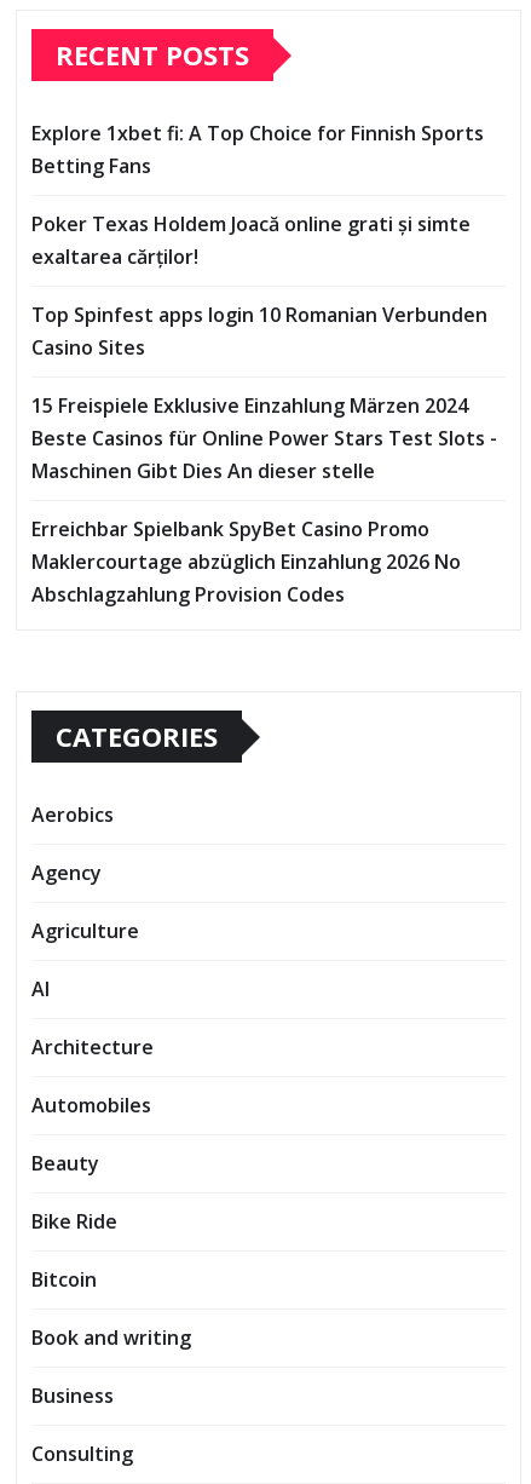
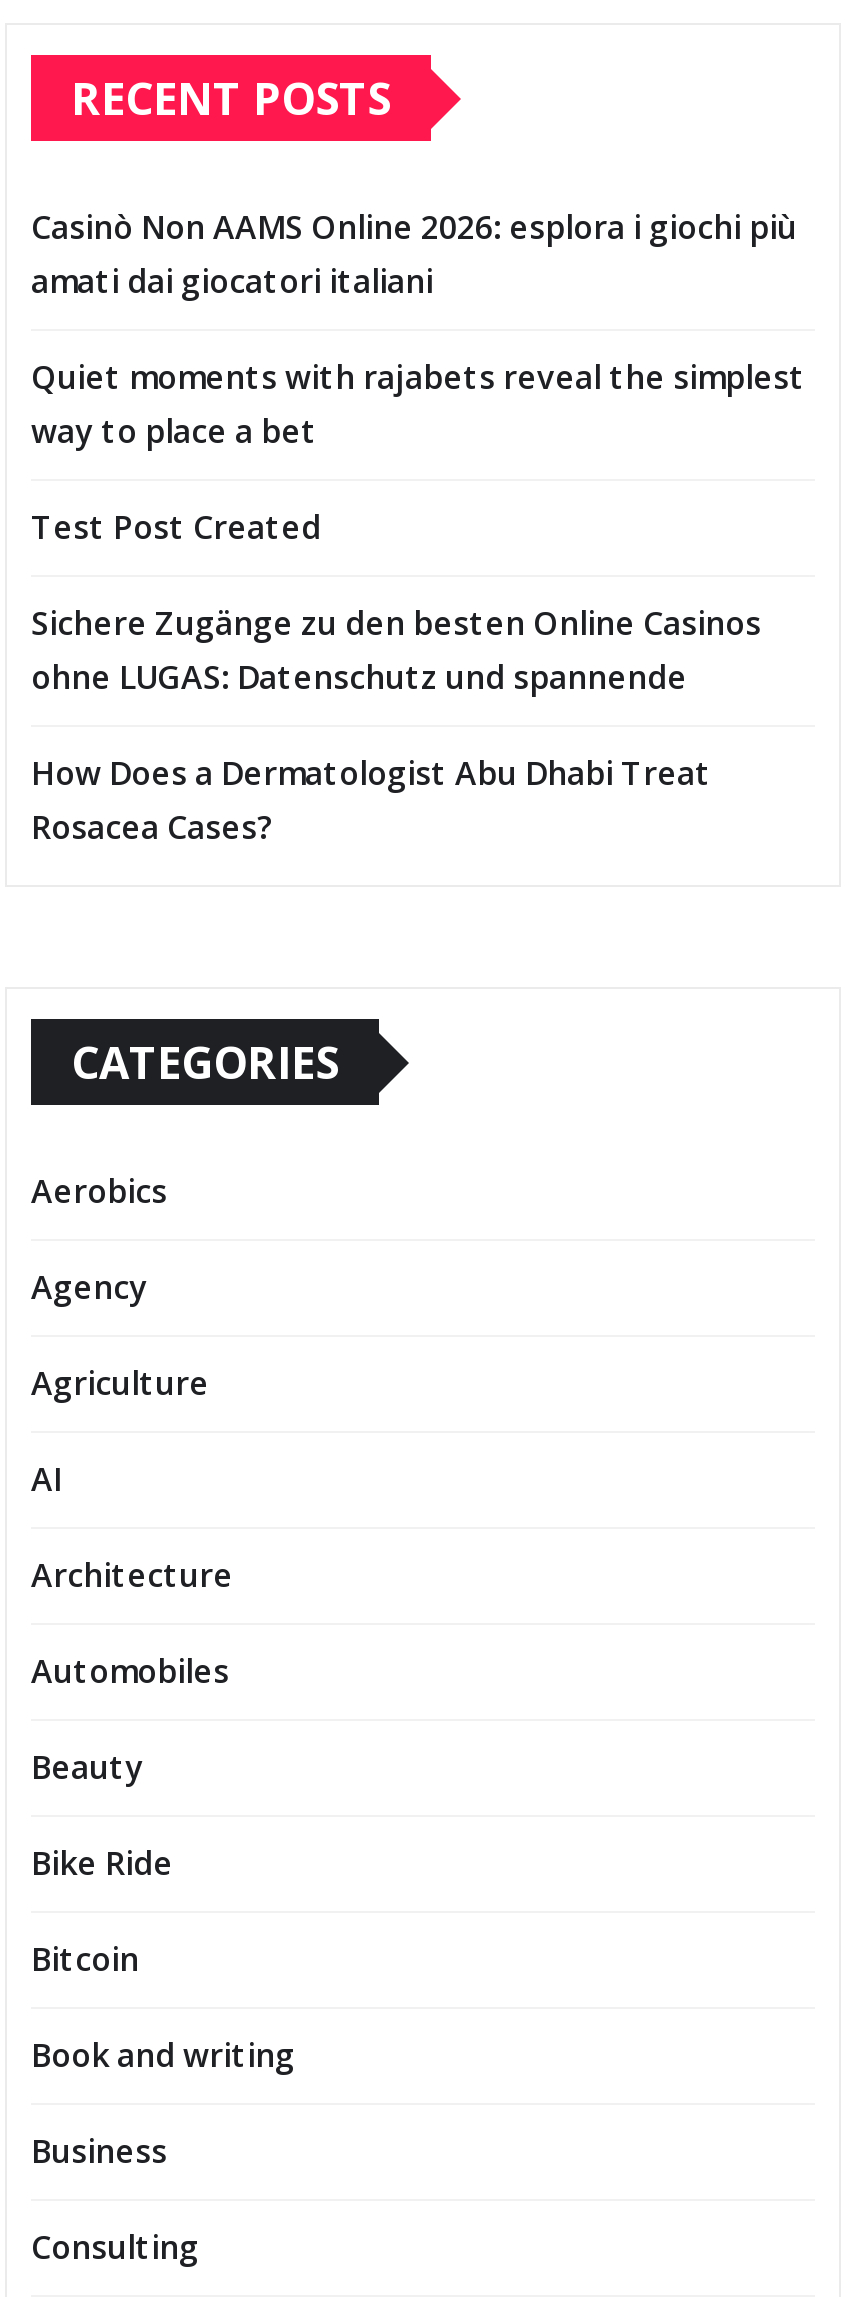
- Explore 1xbet fi: A Top Choice for Finnish Sports
- Betting Fans
+ Casinò Non AAMS Online 2026: esplora i giochi più
+ amati dai giocatori italiani

- Poker Texas Holdem Joacă online grati și simte
- exaltarea cărților!
+ Quiet moments with rajabets reveal the simplest
+ way to place a bet

- Top Spinfest apps login 10 Romanian Verbunden
- Casino Sites
+ Test Post Created

- 15 Freispiele Exklusive Einzahlung Märzen 2024
- Beste Casinos für Online Power Stars Test Slots -
- Maschinen Gibt Dies An dieser stelle
+ Sichere Zugänge zu den besten Online Casinos
+ ohne LUGAS: Datenschutz und spannende

- Erreichbar Spielbank SpyBet Casino Promo
- Maklercourtage abzüglich Einzahlung 2026 No
- Abschlagzahlung Provision Codes
+ How Does a Dermatologist Abu Dhabi Treat
+ Rosacea Cases?
